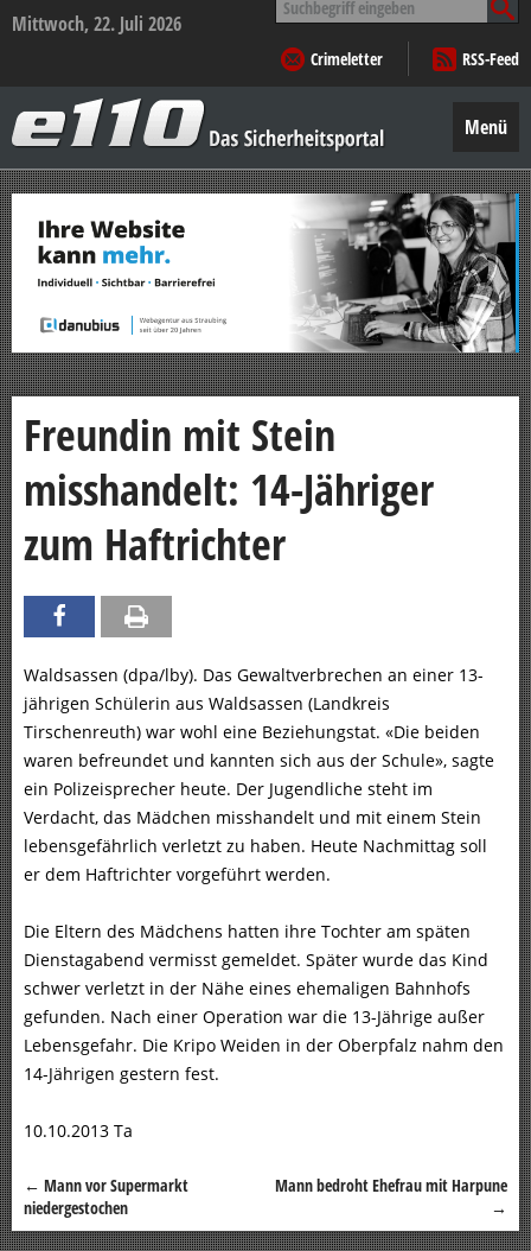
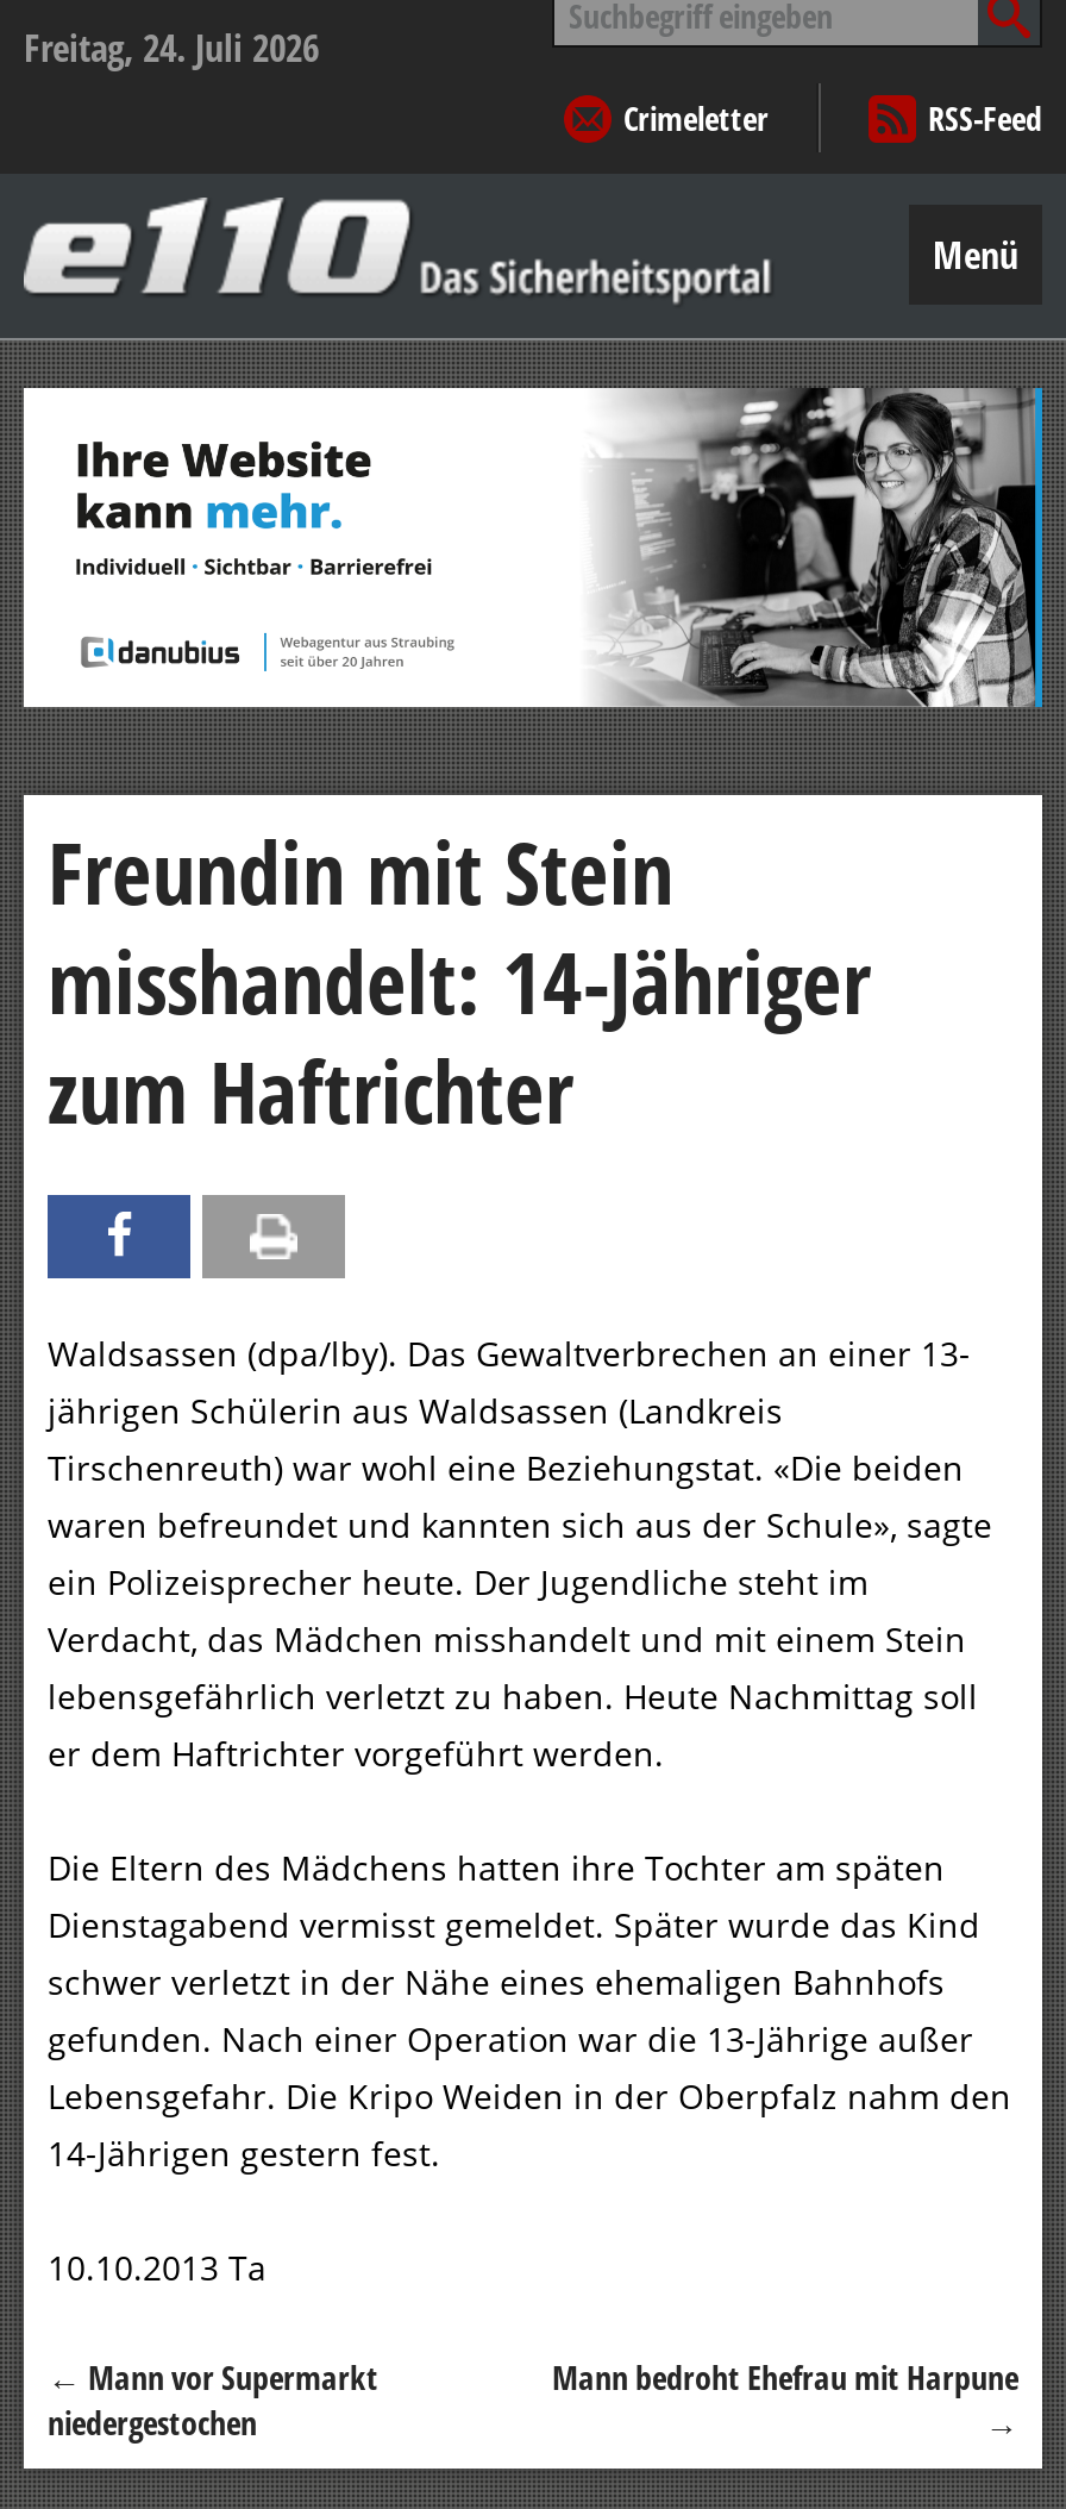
- Mittwoch, 22. Juli 2026
+ Freitag, 24. Juli 2026
